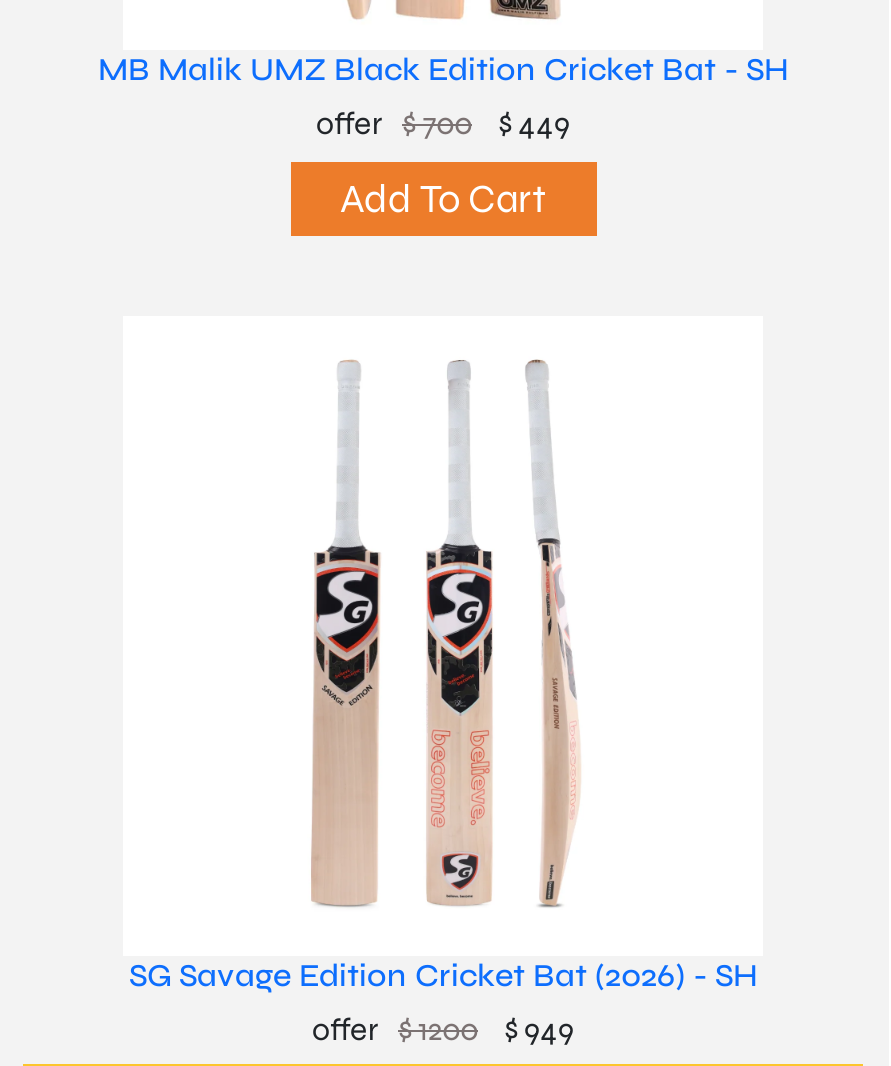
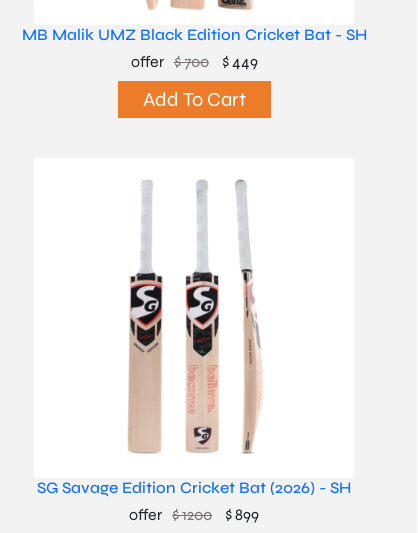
- $ 949
+ $ 899
